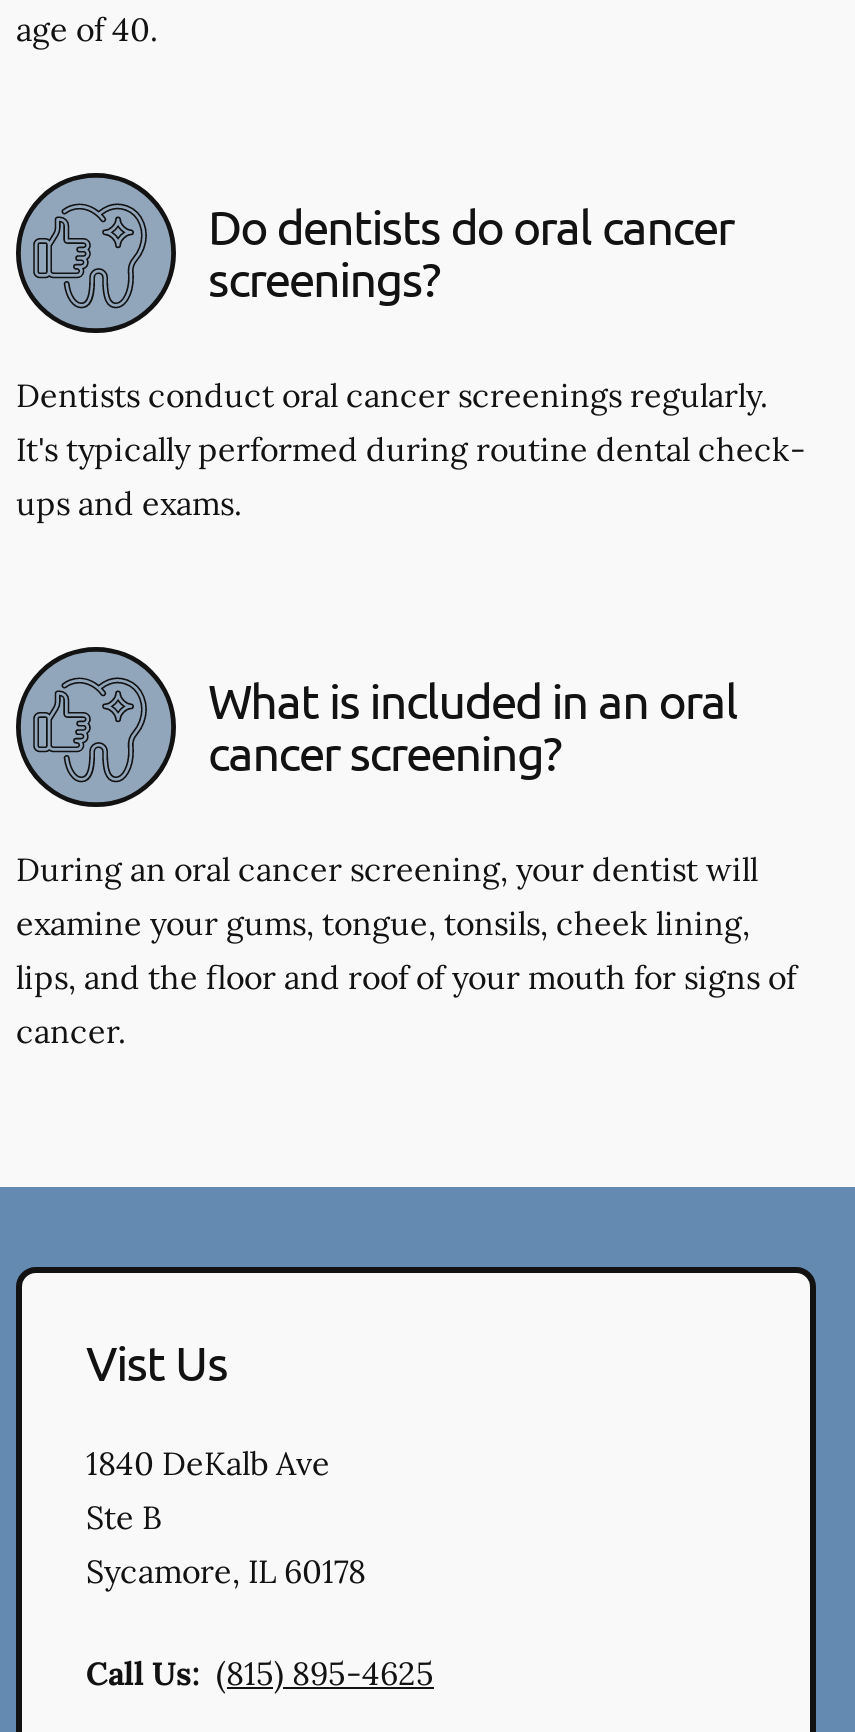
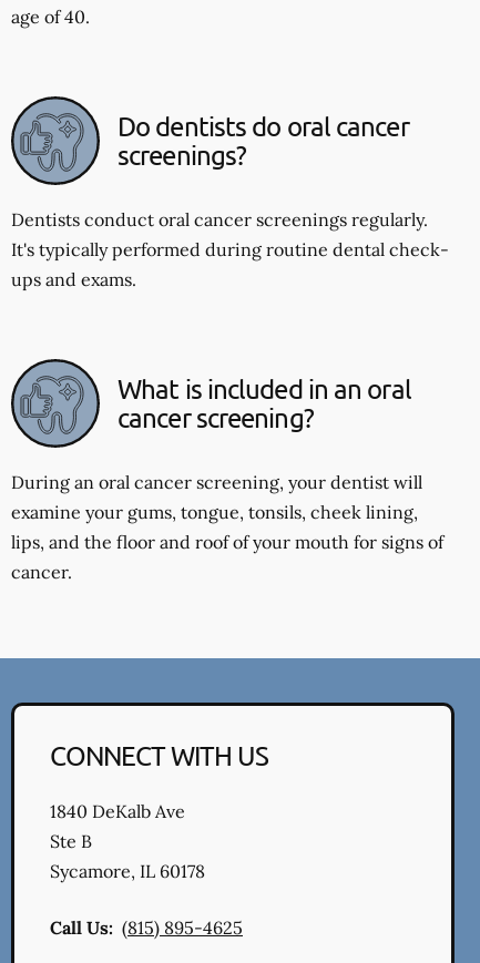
- Vist Us
+ CONNECT WITH US
